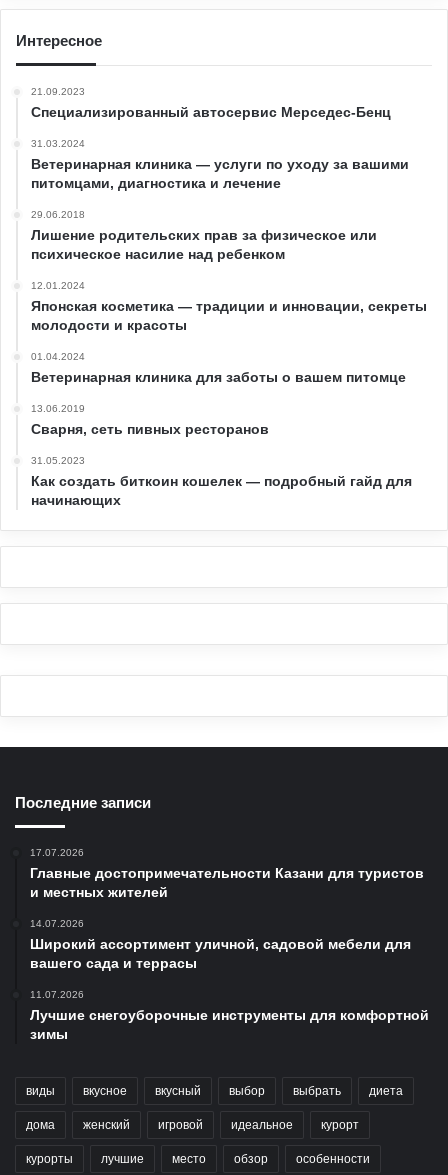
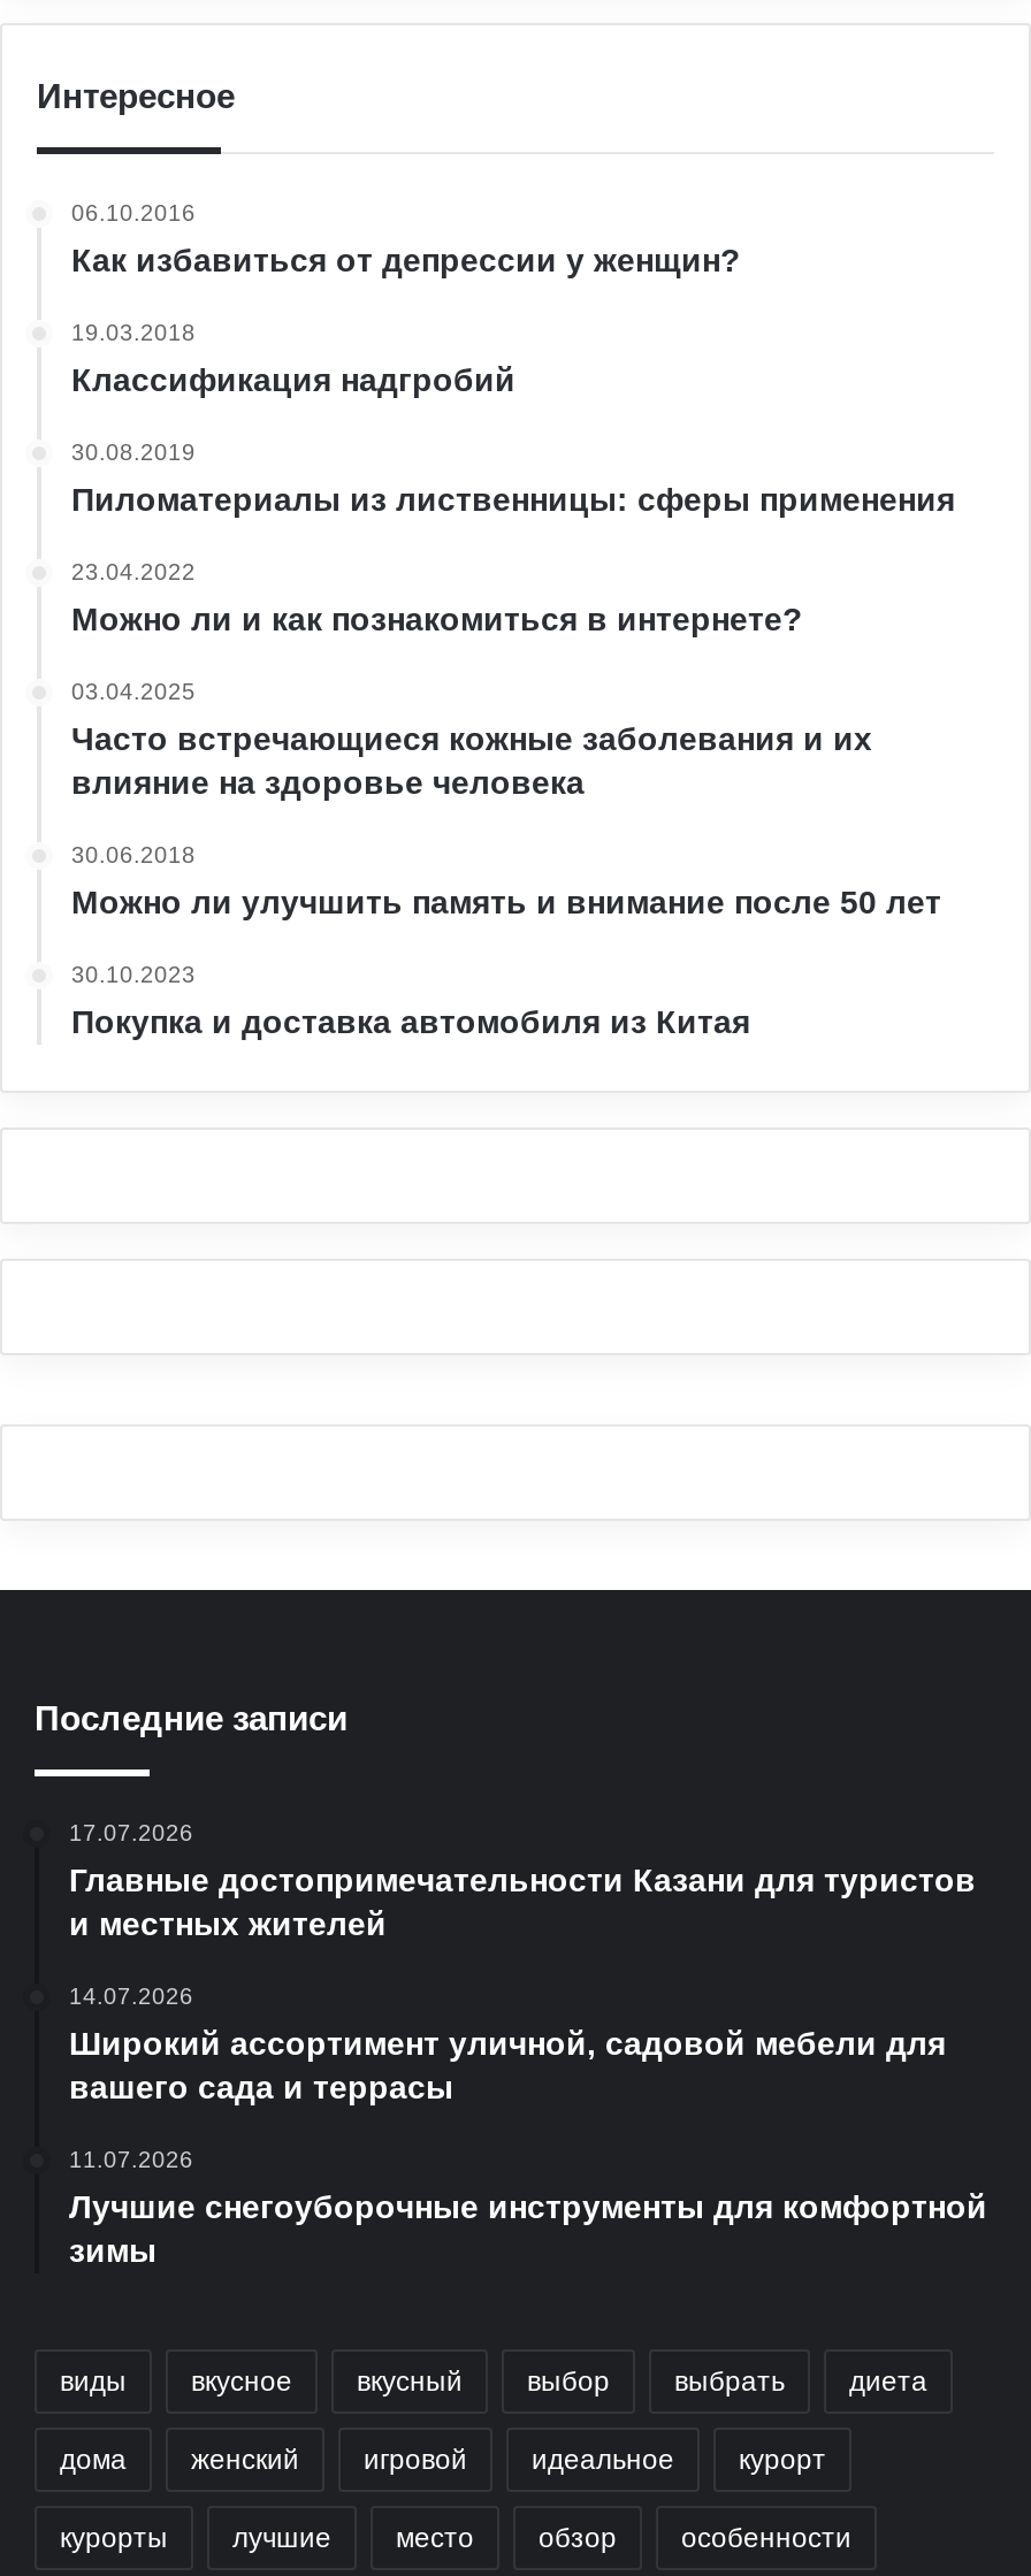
- 21.09.2023
- Специализированный автосервис Мерседес-Бенц
+ 06.10.2016
+ Как избавиться от депрессии у женщин?

- 31.03.2024
- Ветеринарная клиника — услуги по уходу за вашими
- питомцами, диагностика и лечение
+ 19.03.2018
+ Классификация надгробий

- 29.06.2018
- Лишение родительских прав за физическое или
- психическое насилие над ребенком
+ 30.08.2019
+ Пиломатериалы из лиственницы: сферы применения

- 12.01.2024
- Японская косметика — традиции и инновации, секреты
- молодости и красоты
+ 23.04.2022
+ Можно ли и как познакомиться в интернете?

- 01.04.2024
- Ветеринарная клиника для заботы о вашем питомце
+ 03.04.2025
+ Часто встречающиеся кожные заболевания и их
+ влияние на здоровье человека

- 13.06.2019
- Сварня, сеть пивных ресторанов
+ 30.06.2018
+ Можно ли улучшить память и внимание после 50 лет

- 31.05.2023
- Как создать биткоин кошелек — подробный гайд для
- начинающих
+ 30.10.2023
+ Покупка и доставка автомобиля из Китая
